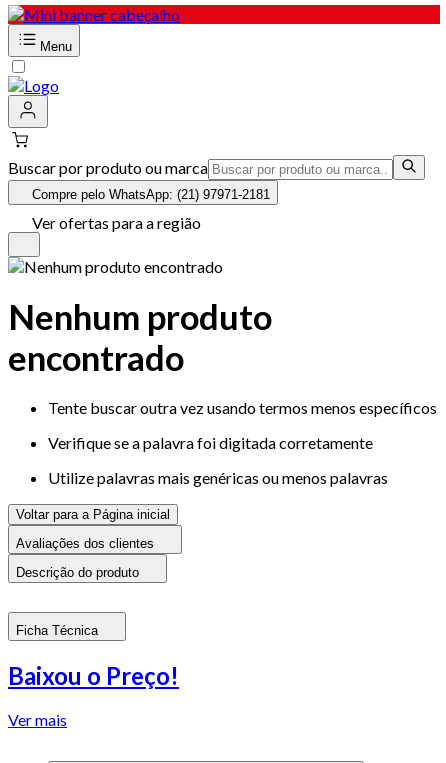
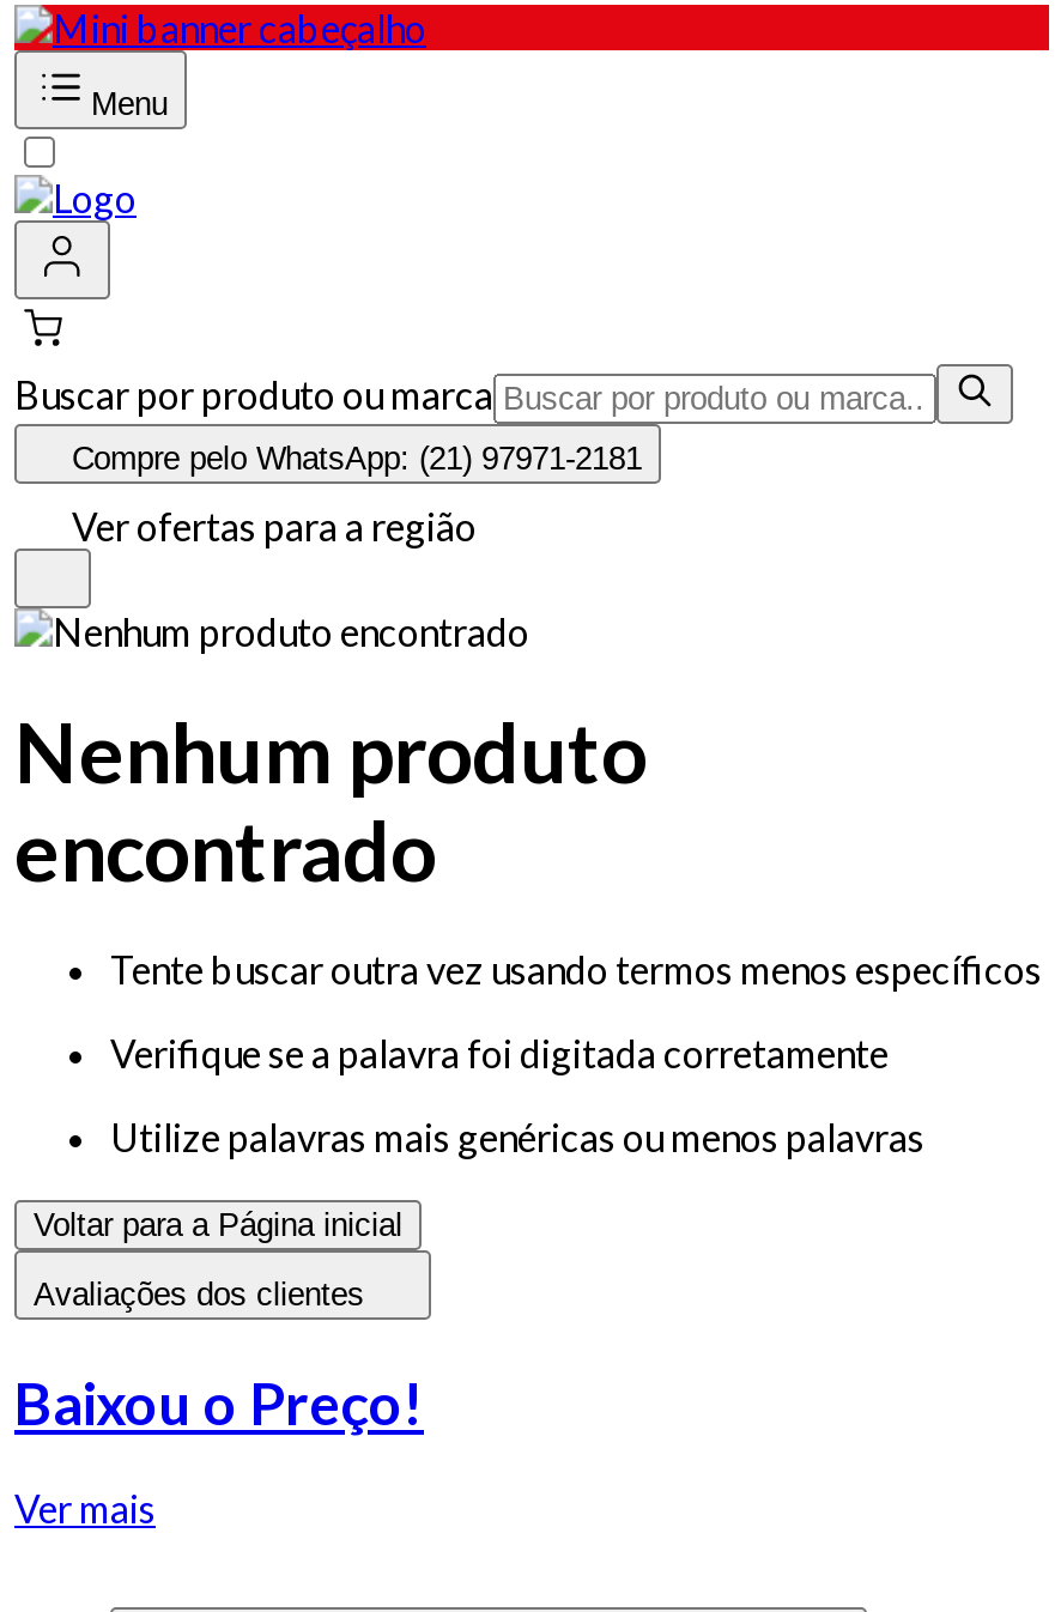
- Descrição do produto

- Ficha Técnica
